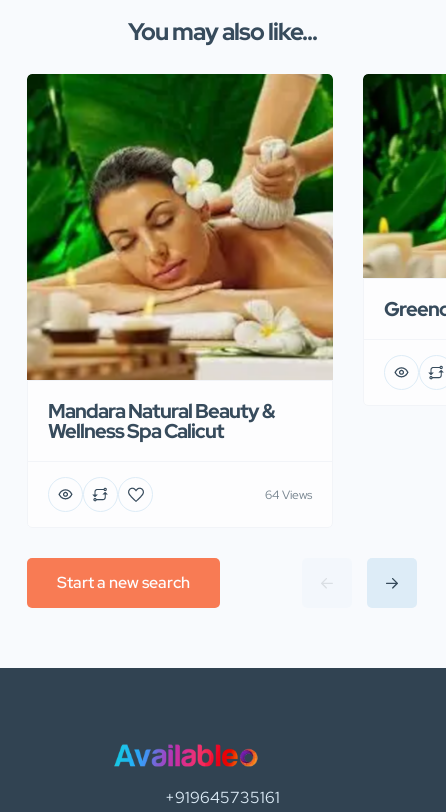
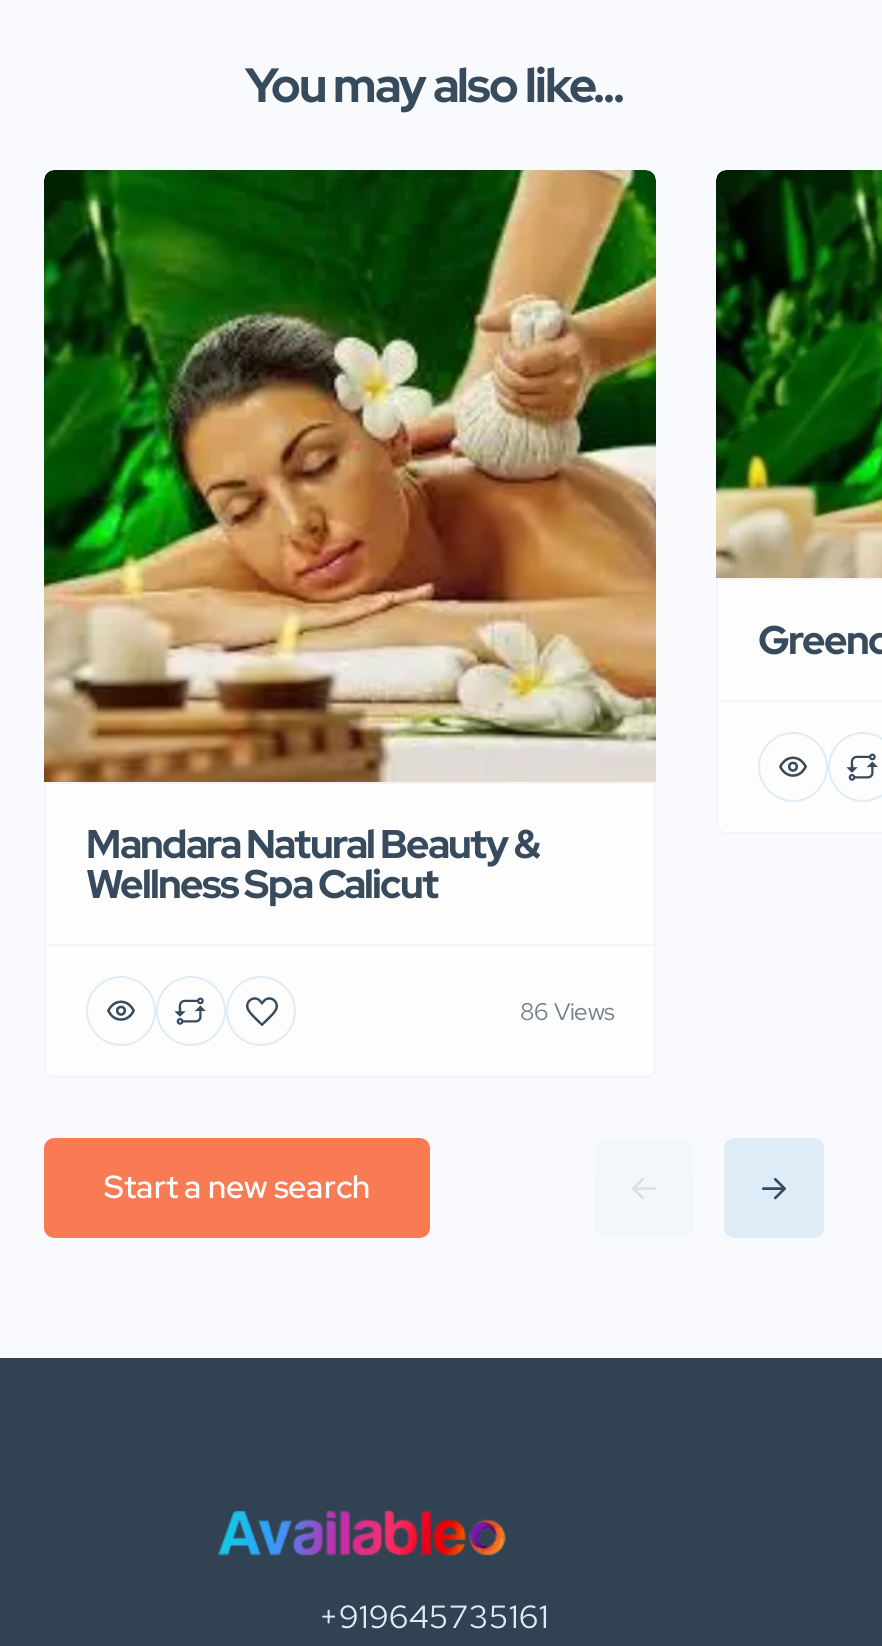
- 64 Views
+ 86 Views
